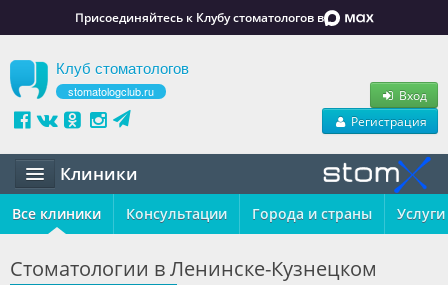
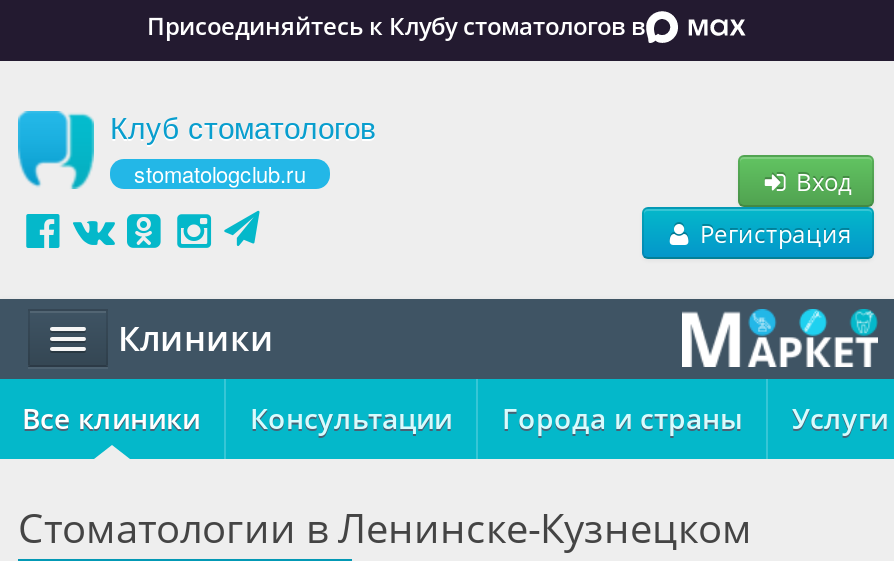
- [image]
+ [image]
